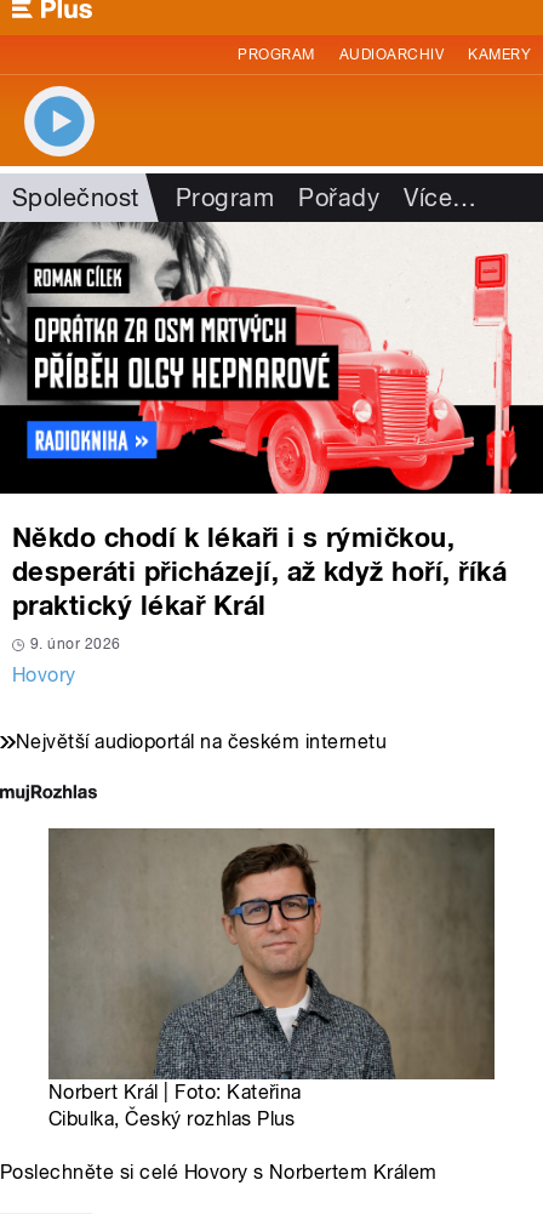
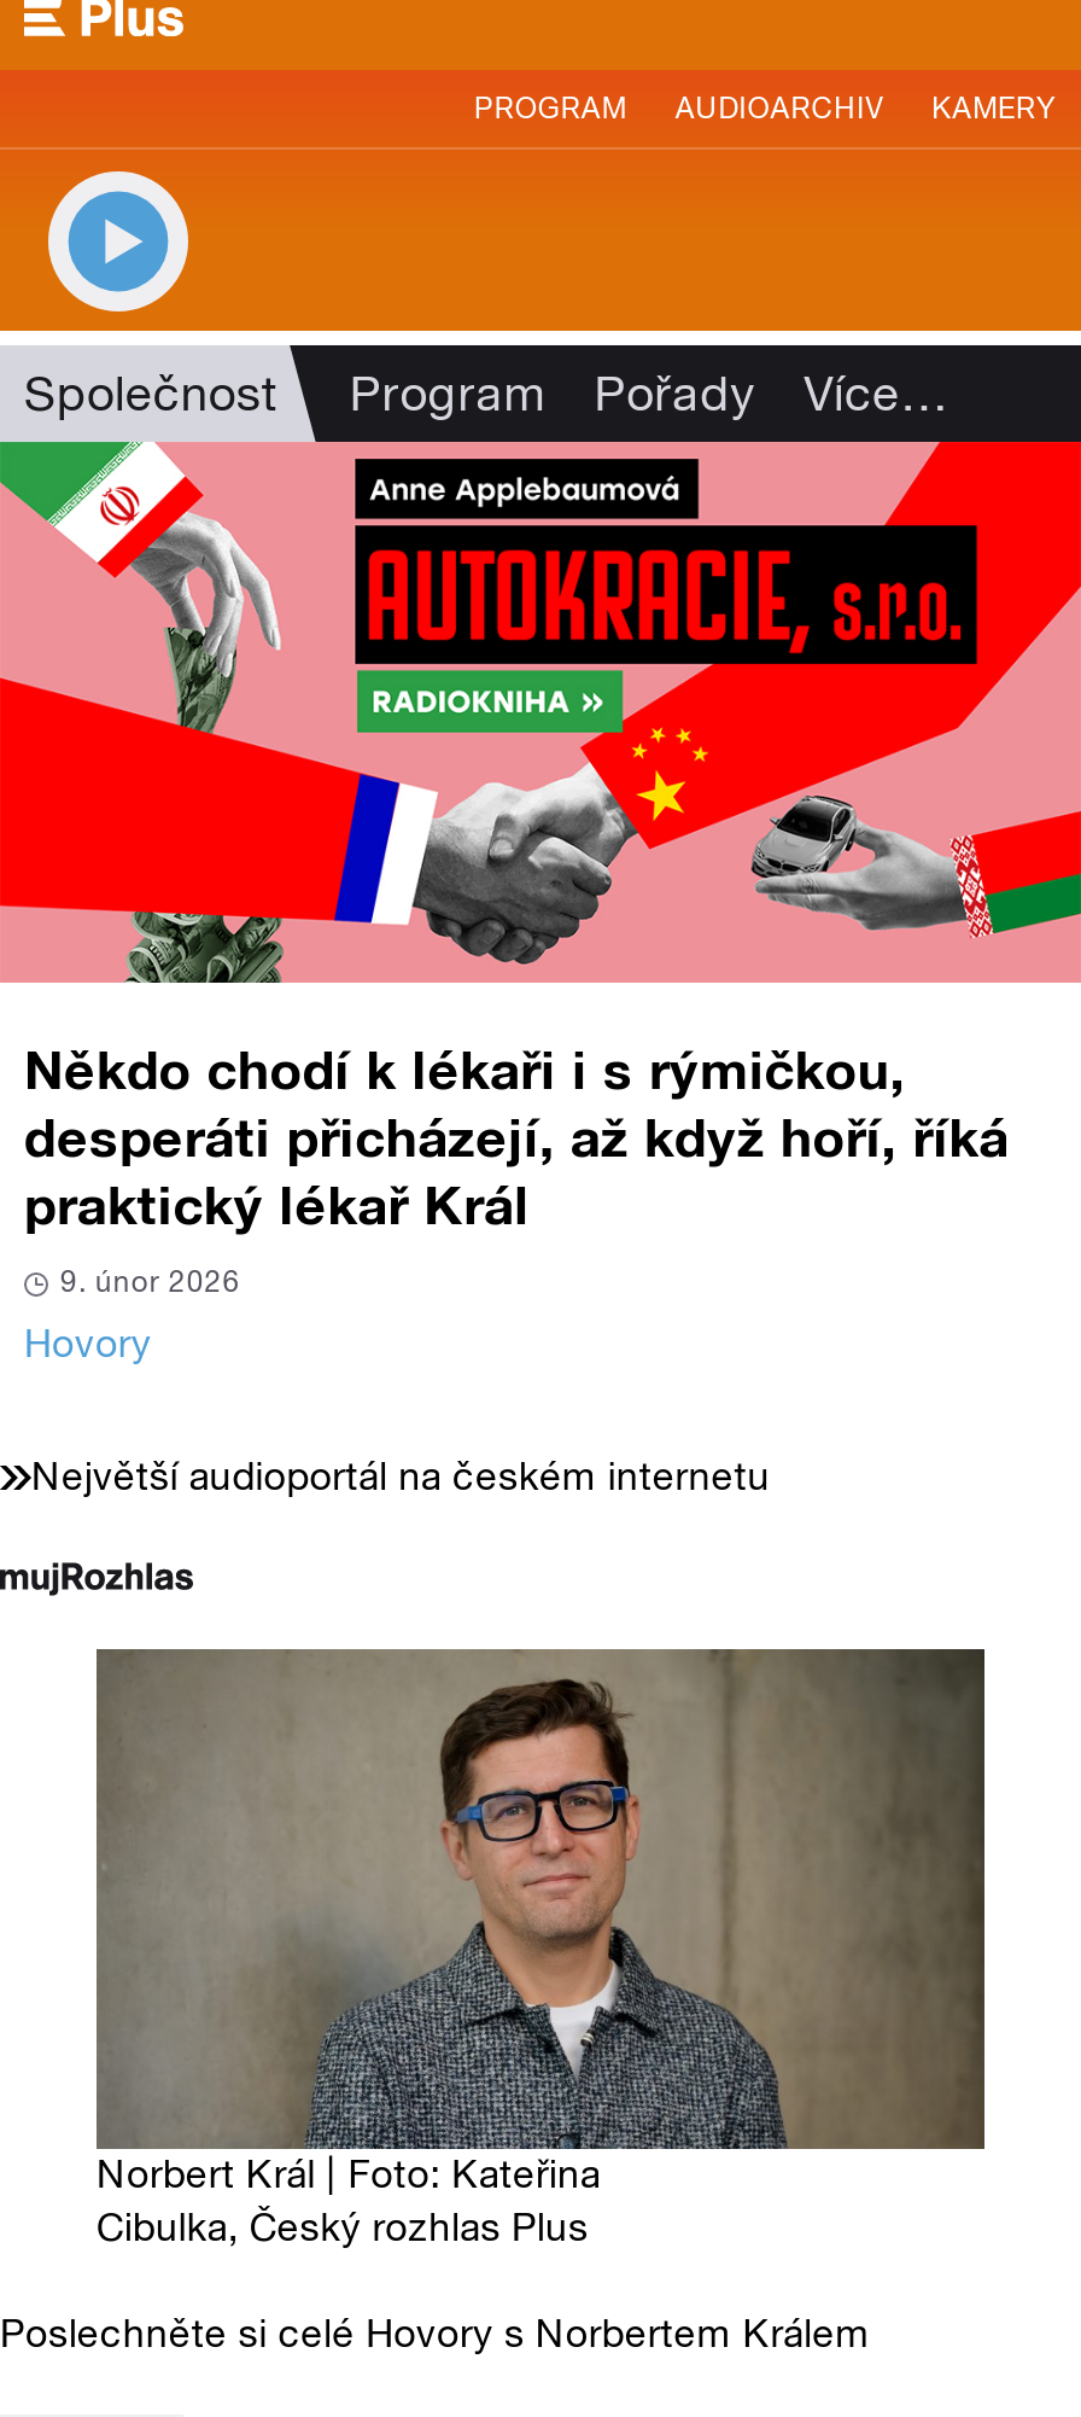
- [image]
+ [image]
